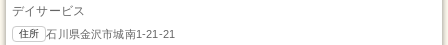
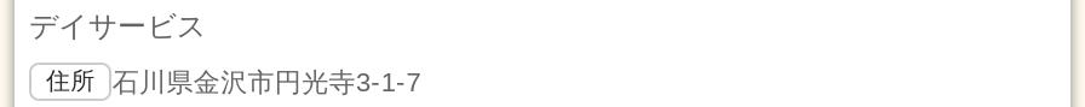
- 石川県金沢市城南1-21-21
+ 石川県金沢市円光寺3-1-7
